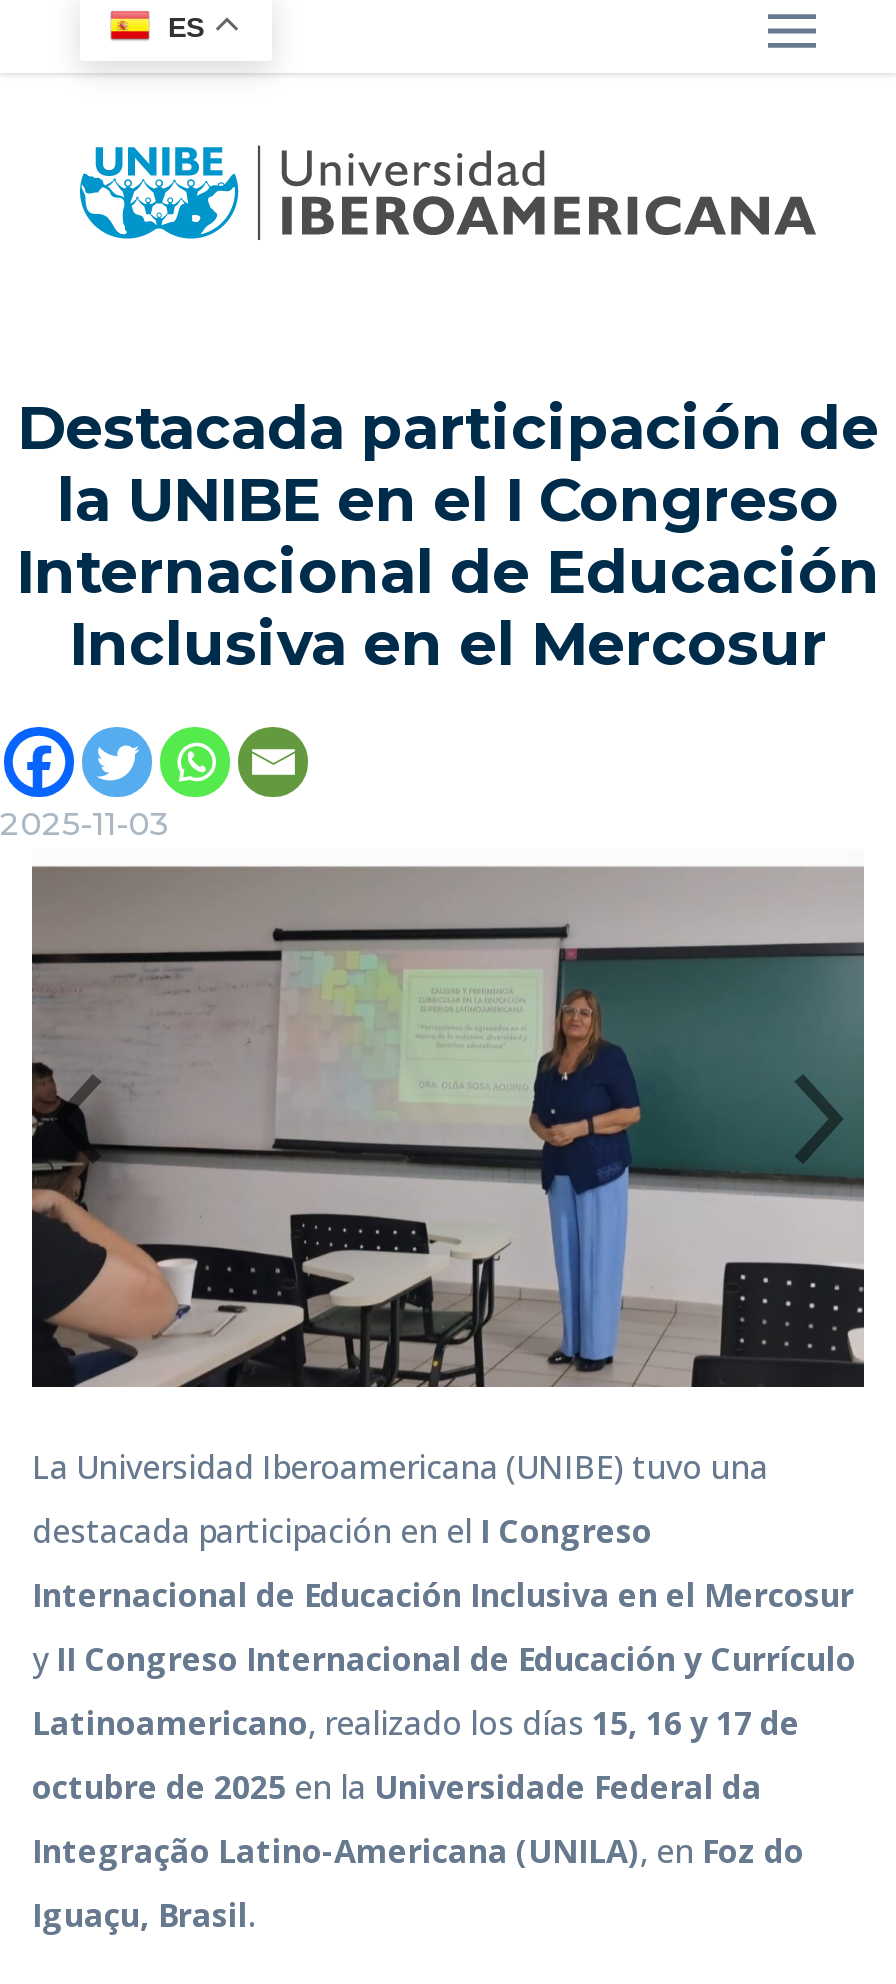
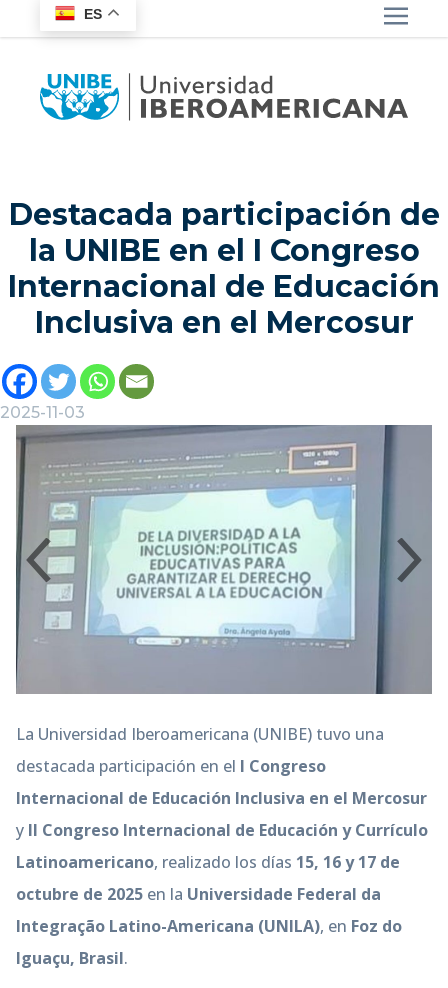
- [image]
+ [image]
